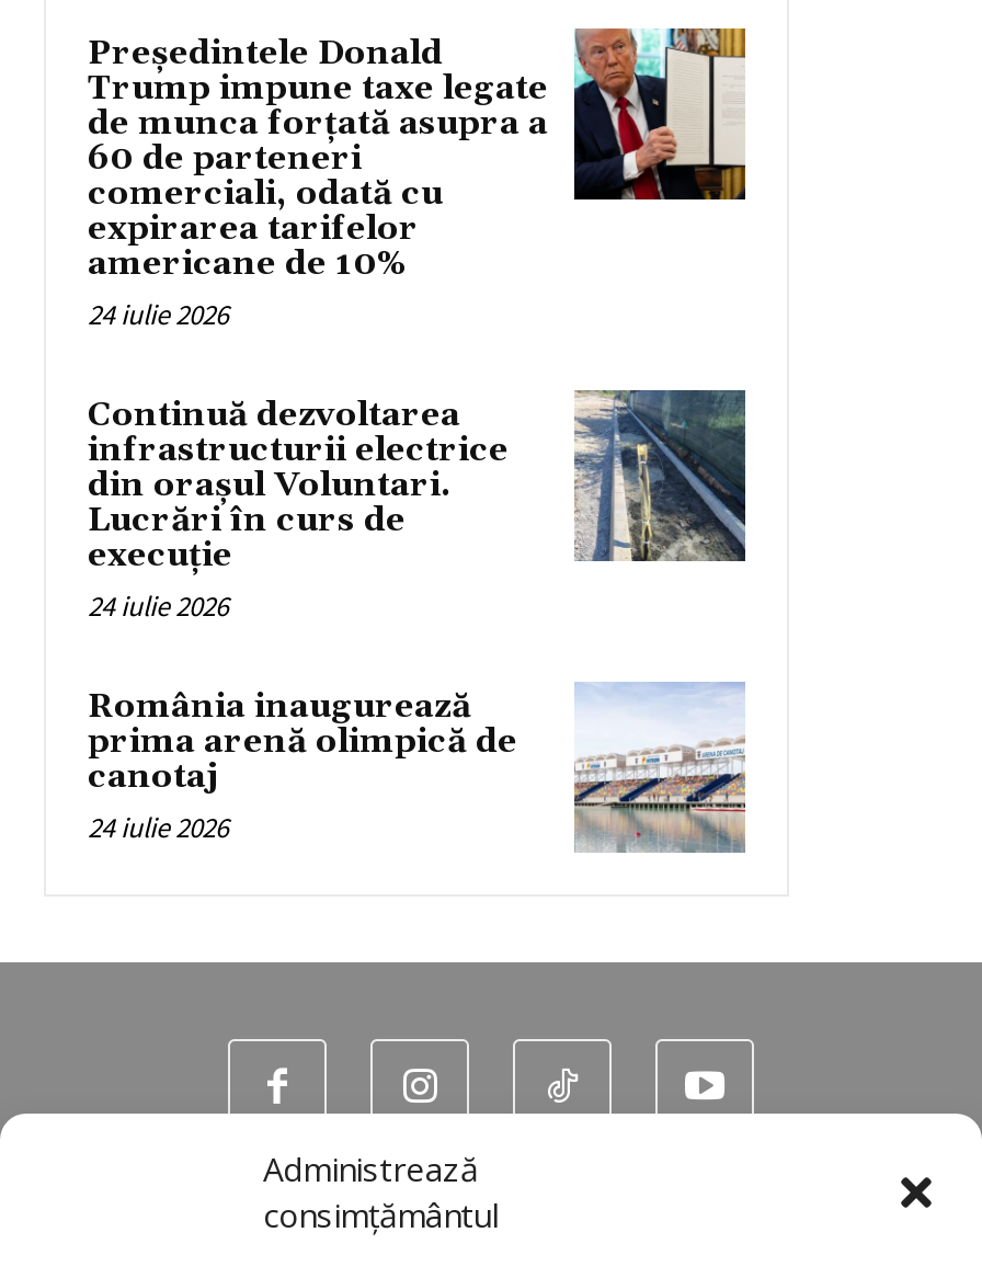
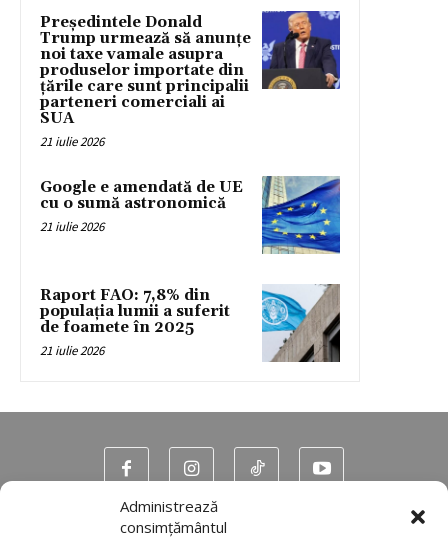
- [image]
- Trump impune taxe legate
- de munca forțată asupra a
- 60 de parteneri
- comerciali, odată cu
- expirarea tarifelor
- americane de 10%
- 24 iulie 2026
+ [image]
+ Trump urmează să anunțe
+ noi taxe vamale asupra
+ produselor importate din
+ țările care sunt principalii
+ parteneri comerciali ai
+ SUA
+ 21 iulie 2026

- [image]
- Continuă dezvoltarea
- infrastructurii electrice
- din orașul Voluntari.
- Lucrări în curs de
- execuție
- 24 iulie 2026
+ [image]
+ Google e amendată de UE
+ cu o sumă astronomică
+ 21 iulie 2026

- [image]
- România inaugurează
- prima arenă olimpică de
- canotaj
- 24 iulie 2026
+ [image]
+ Raport FAO: 7,8% din
+ populaţia lumii a suferit
+ de foamete în 2025
+ 21 iulie 2026
